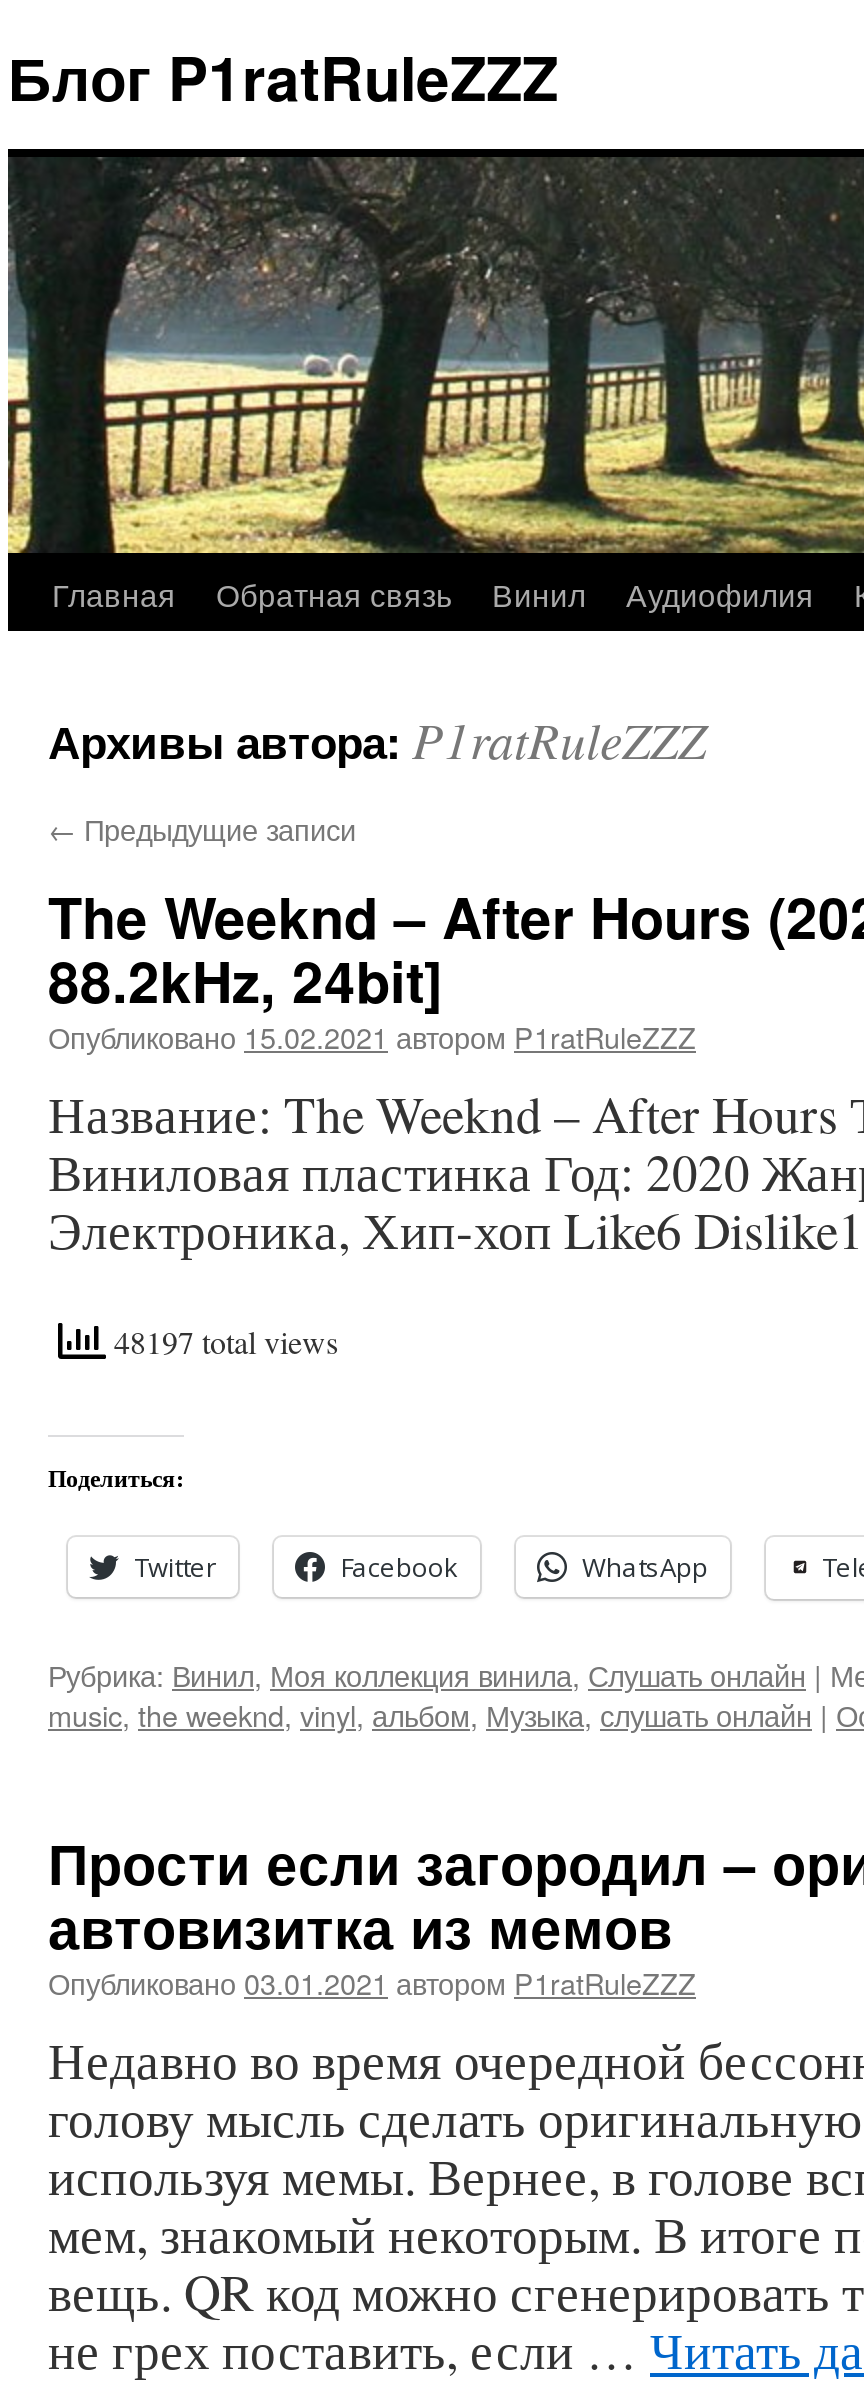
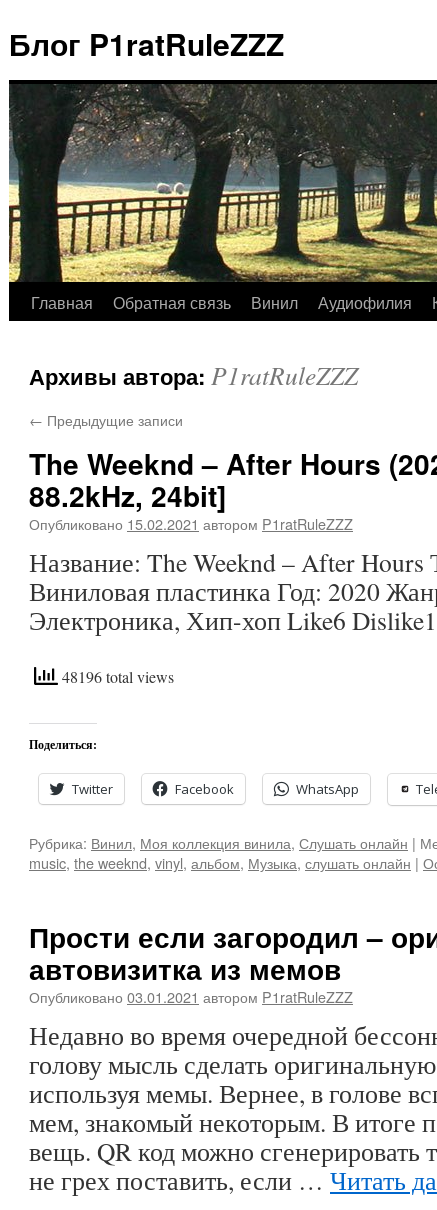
- 48197 total views
+ 48196 total views
